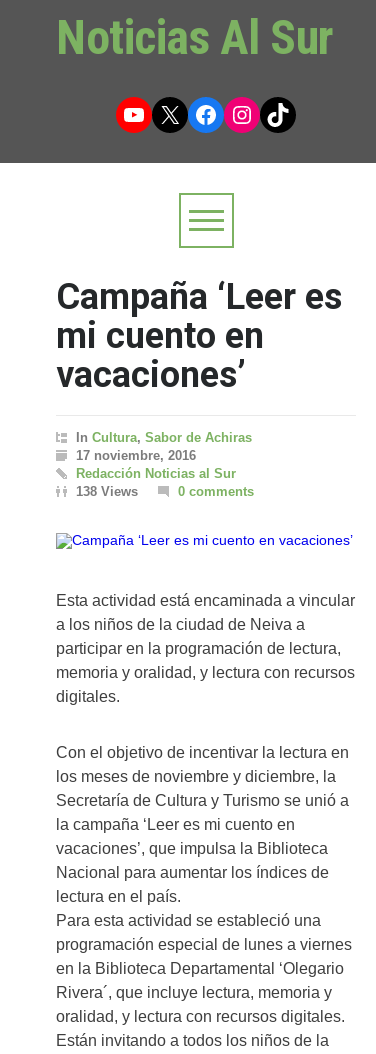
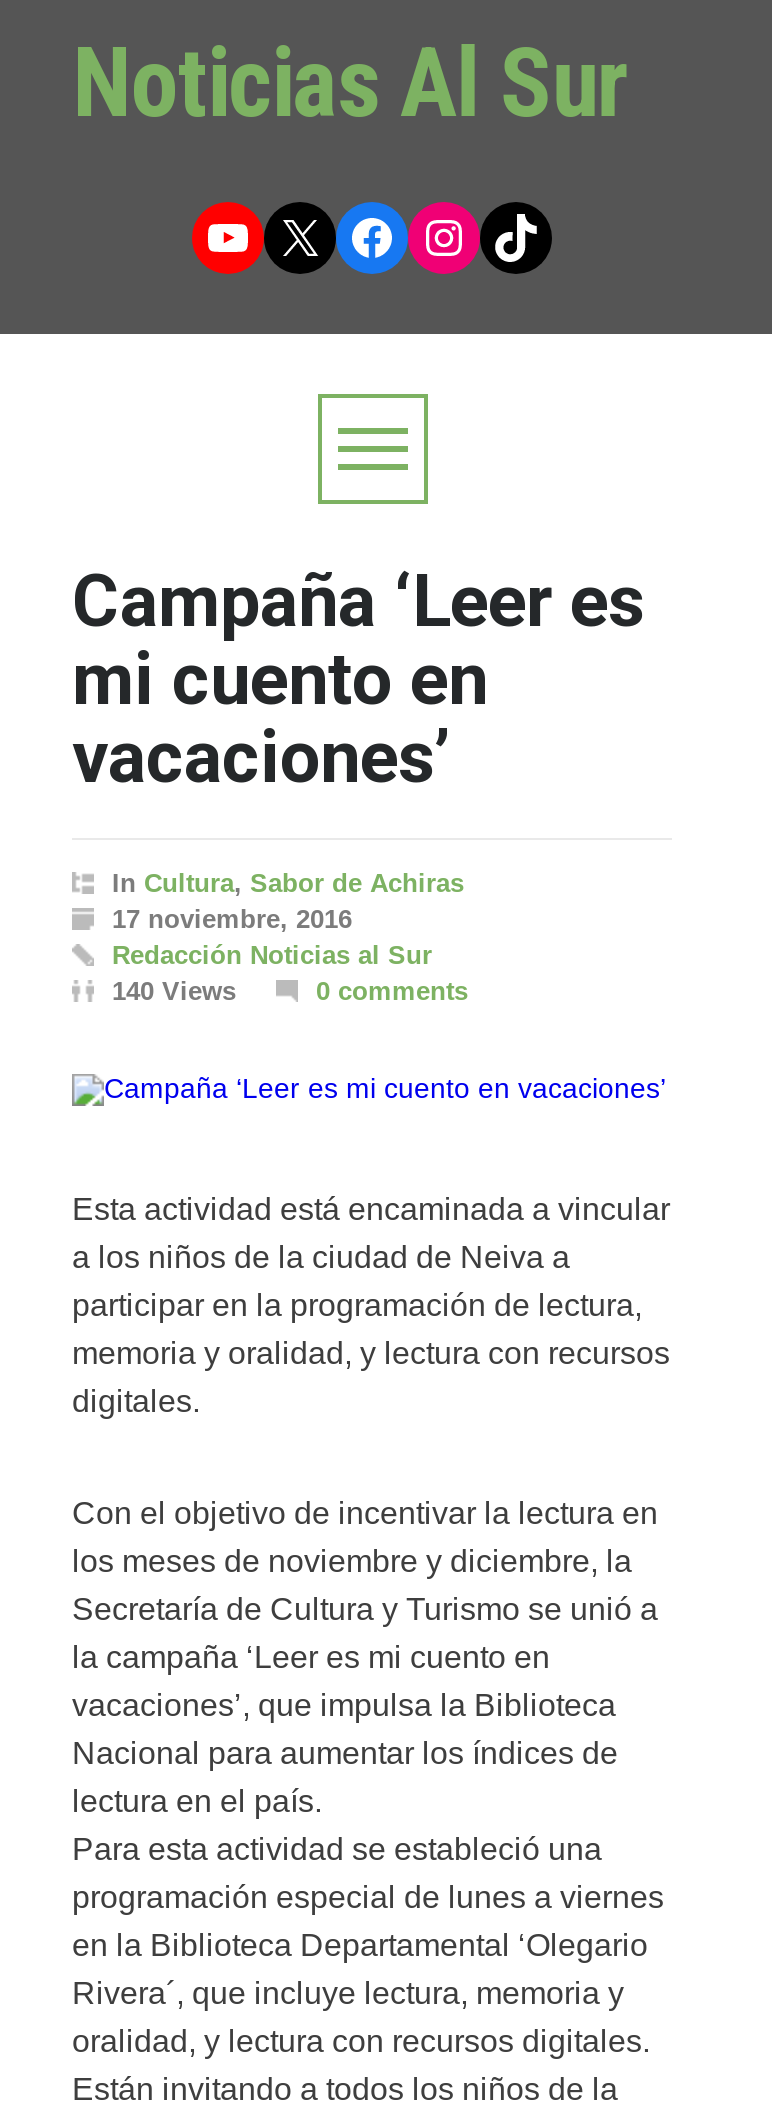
- 138 Views
+ 140 Views
